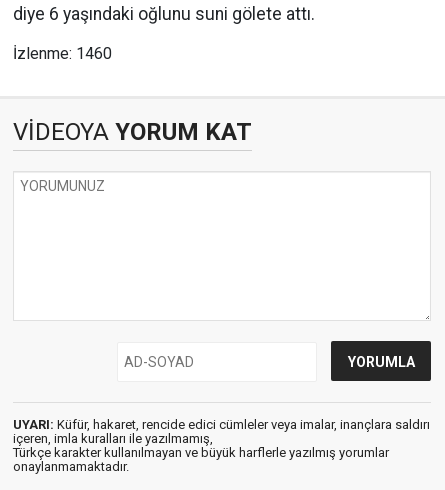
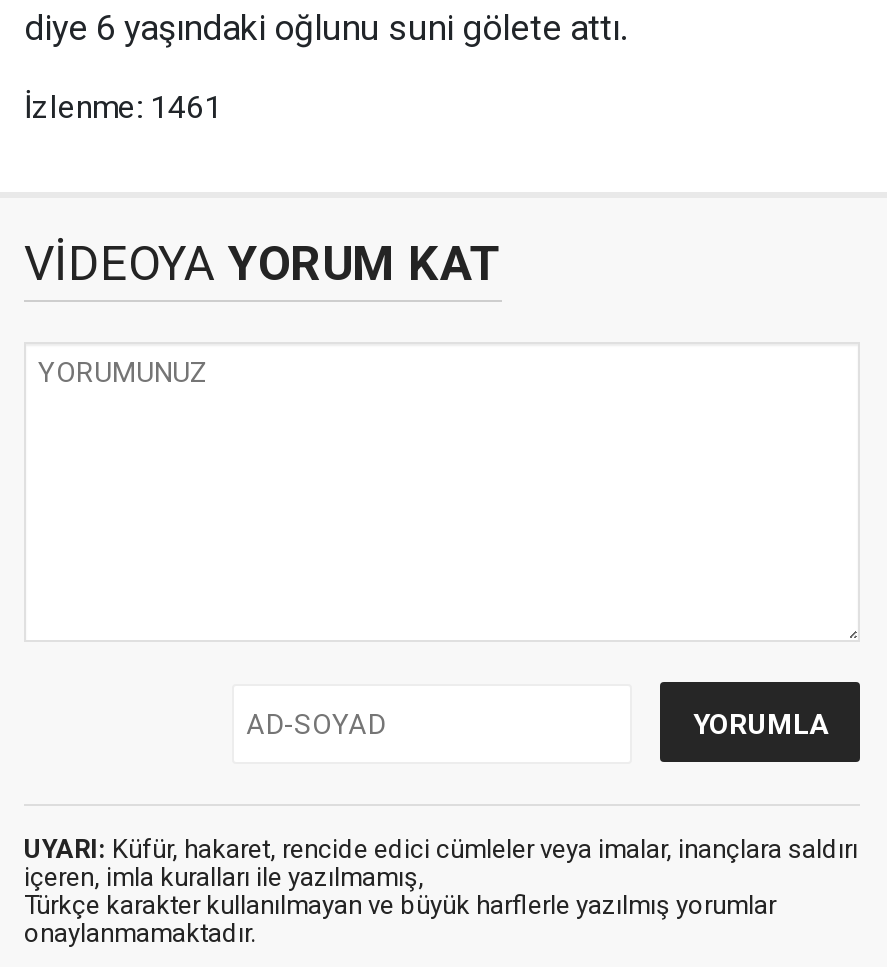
- İzlenme: 1460
+ İzlenme: 1461
